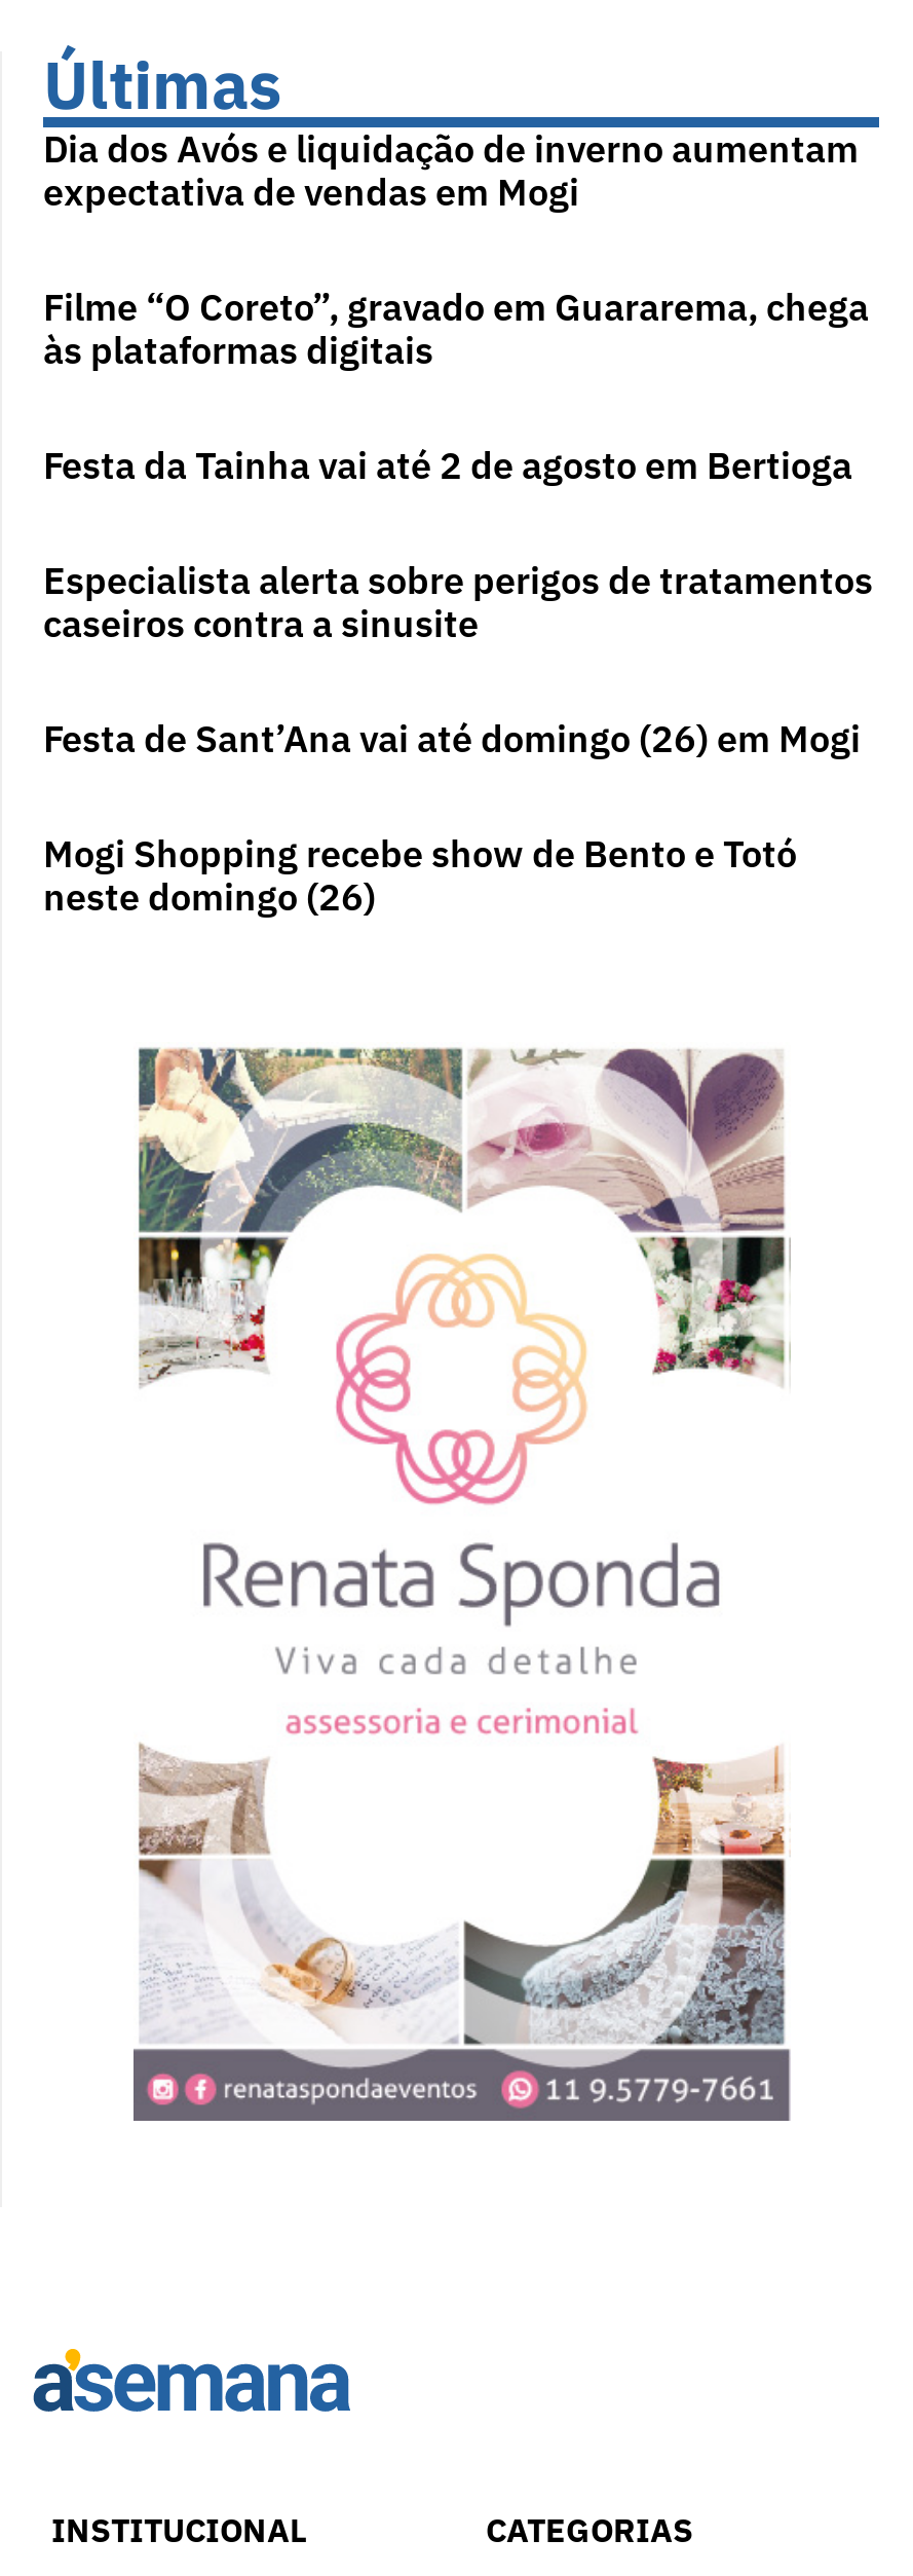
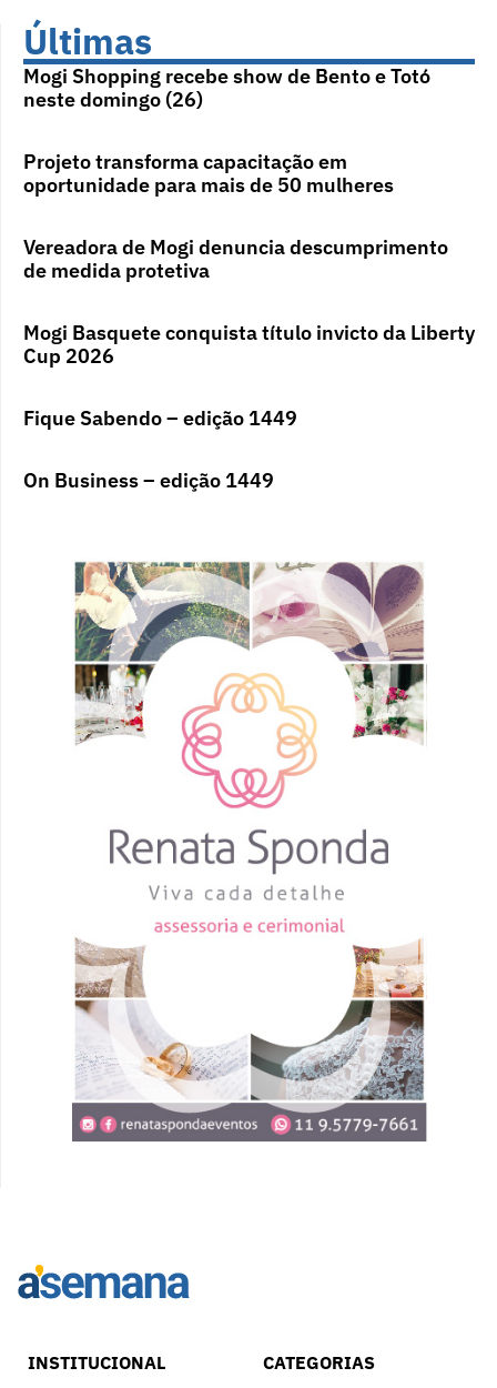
- Dia dos Avós e liquidação de inverno aumentam
- expectativa de vendas em Mogi
- Filme “O Coreto”, gravado em Guararema, chega
- às plataformas digitais
- Festa da Tainha vai até 2 de agosto em Bertioga
- Especialista alerta sobre perigos de tratamentos
- caseiros contra a sinusite
- Festa de Sant’Ana vai até domingo (26) em Mogi

moved up: Mogi Shopping recebe show de Bento e Totó | neste domingo (26)

+ Projeto transforma capacitação em
+ oportunidade para mais de 50 mulheres
+ Vereadora de Mogi denuncia descumprimento
+ de medida protetiva
+ Mogi Basquete conquista título invicto da Liberty
+ Cup 2026
+ Fique Sabendo – edição 1449
+ On Business – edição 1449
